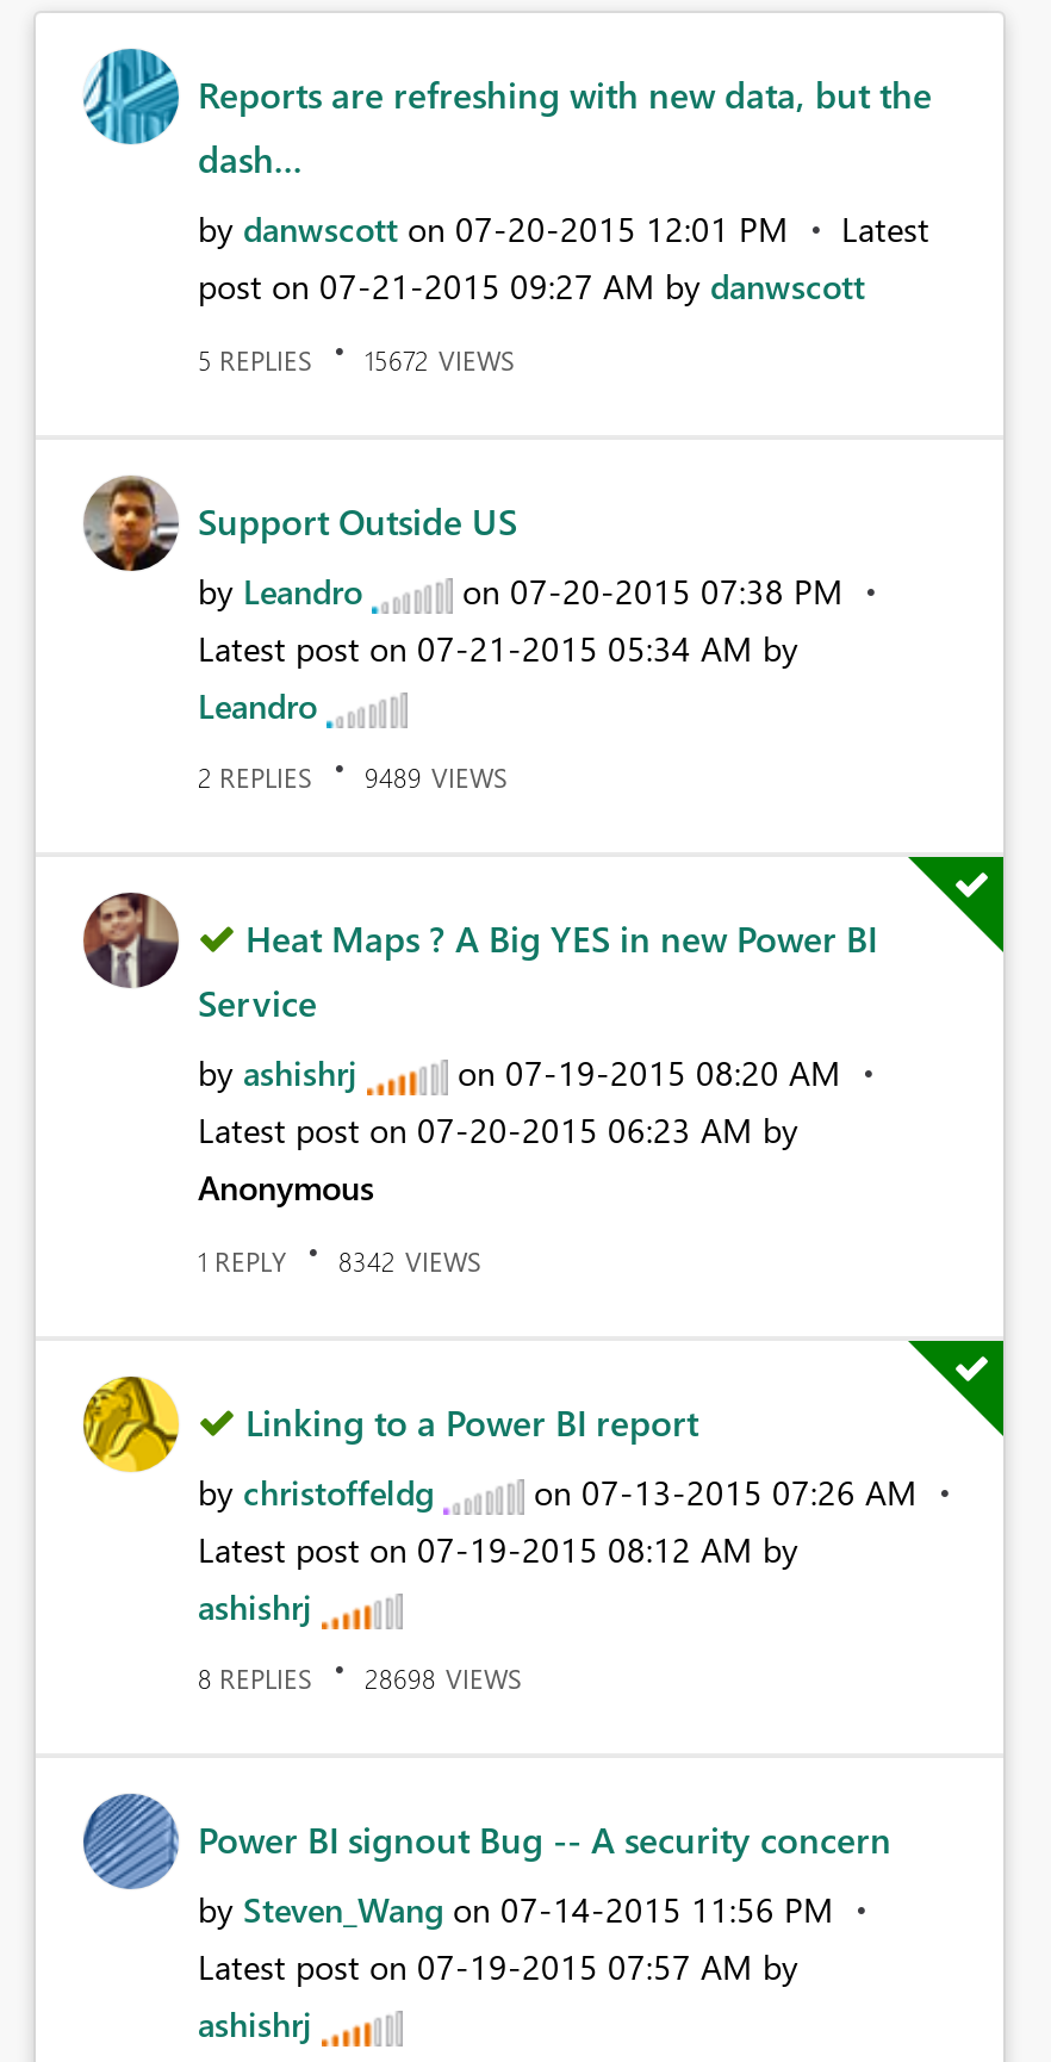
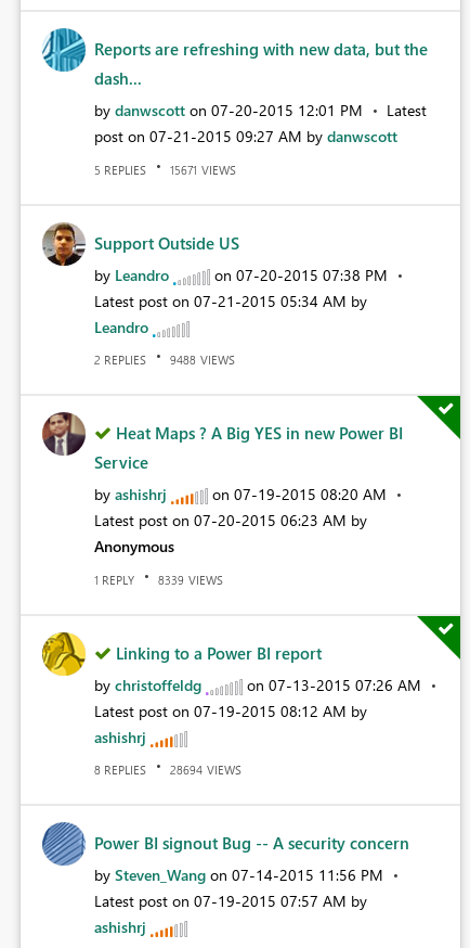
- 5 REPLIES 15672 VIEWS
+ 5 REPLIES 15671 VIEWS

- 2 REPLIES 9489 VIEWS
+ 2 REPLIES 9488 VIEWS

- 1 REPLY 8342 VIEWS
+ 1 REPLY 8339 VIEWS

- 8 REPLIES 28698 VIEWS
+ 8 REPLIES 28694 VIEWS
